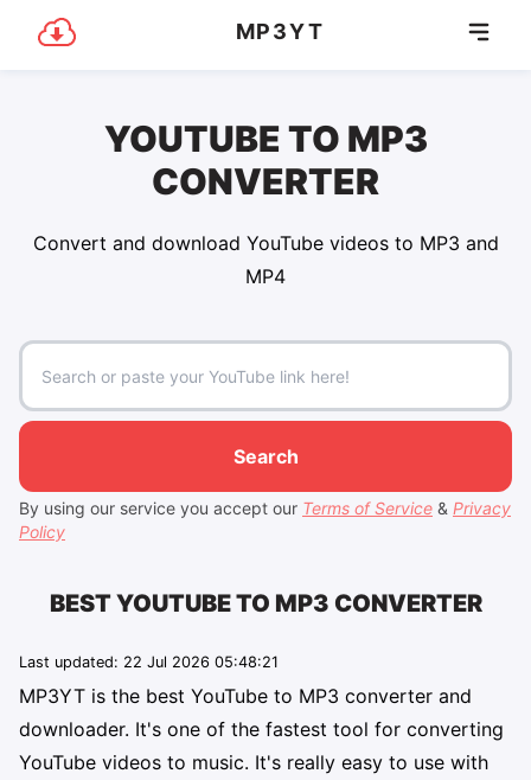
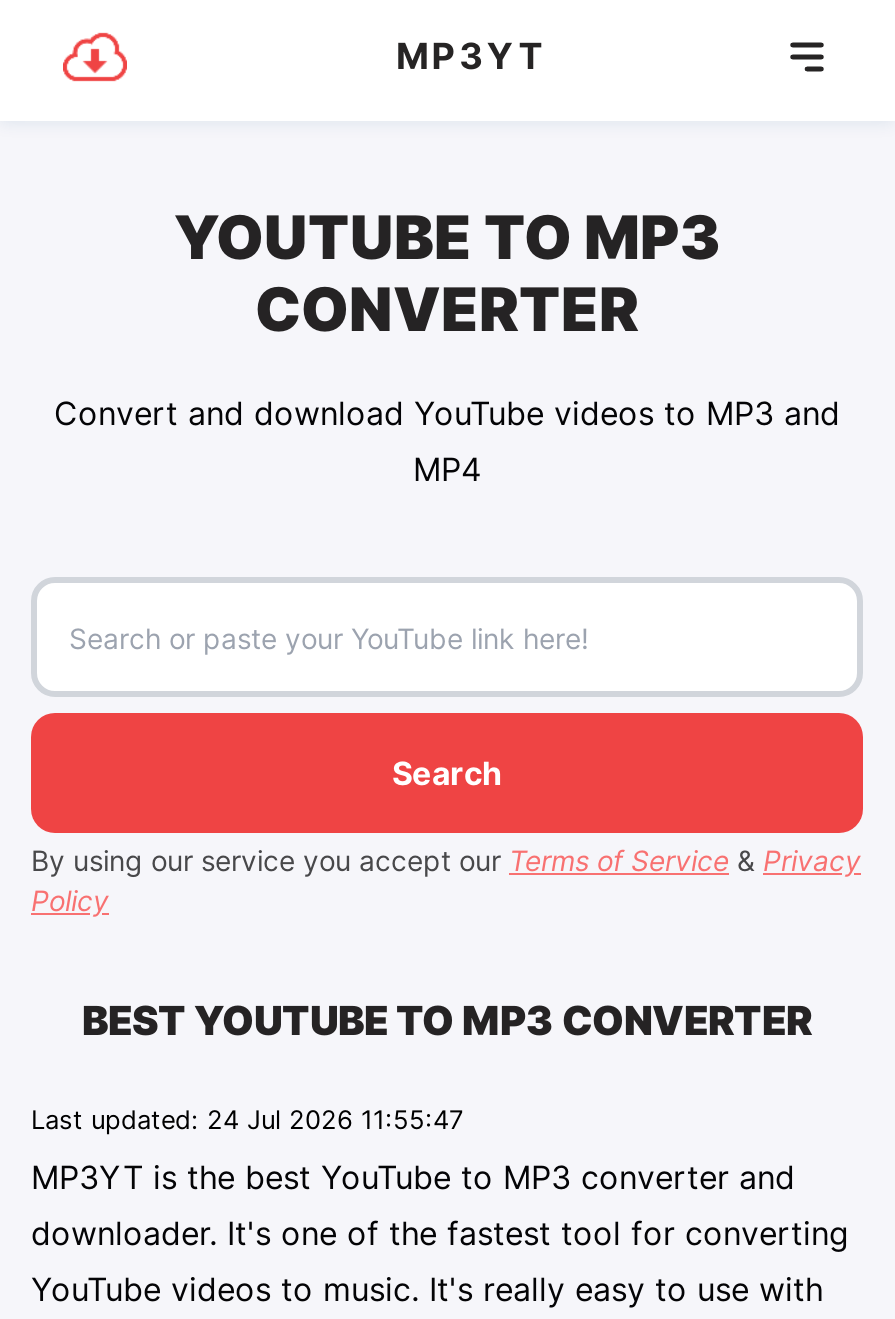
- Last updated: 22 Jul 2026 05:48:21
+ Last updated: 24 Jul 2026 11:55:47
